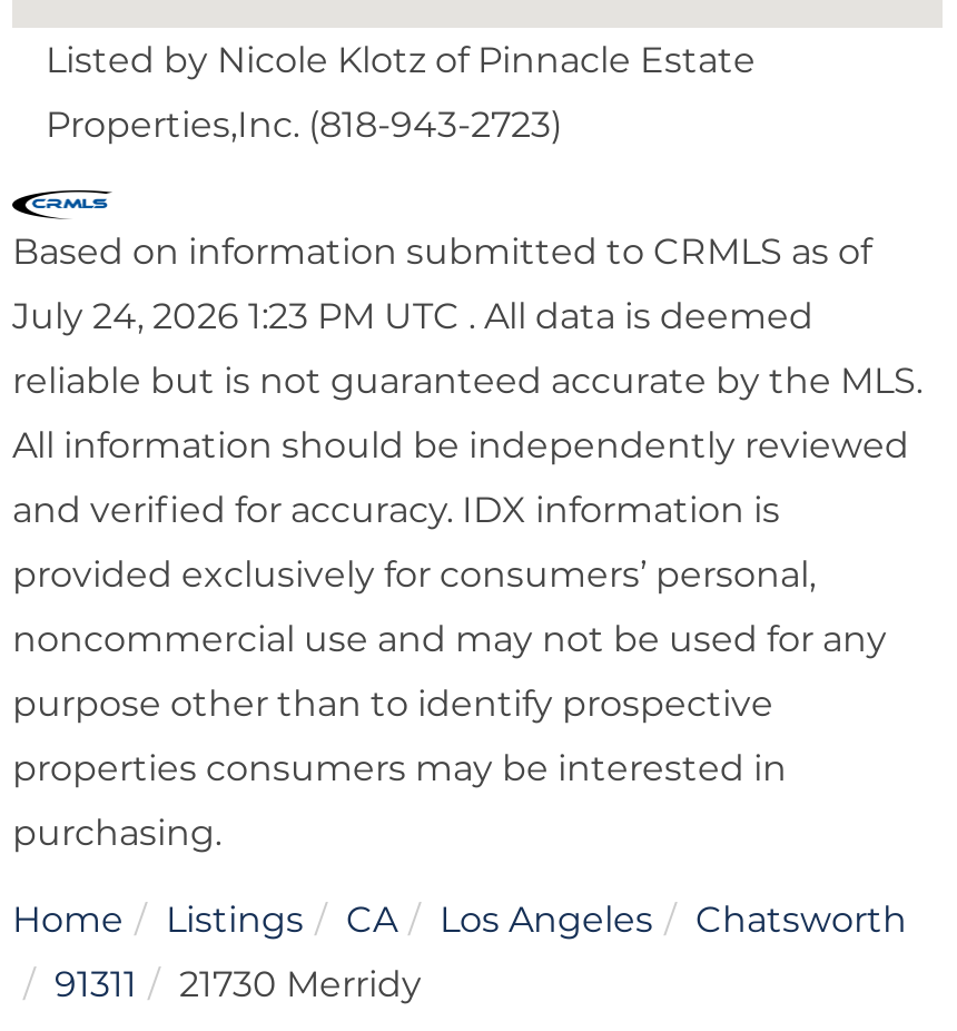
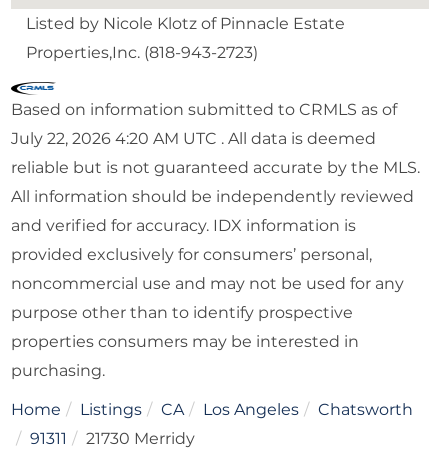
- July 24, 2026 1:23 PM UTC . All data is deemed
+ July 22, 2026 4:20 AM UTC . All data is deemed
